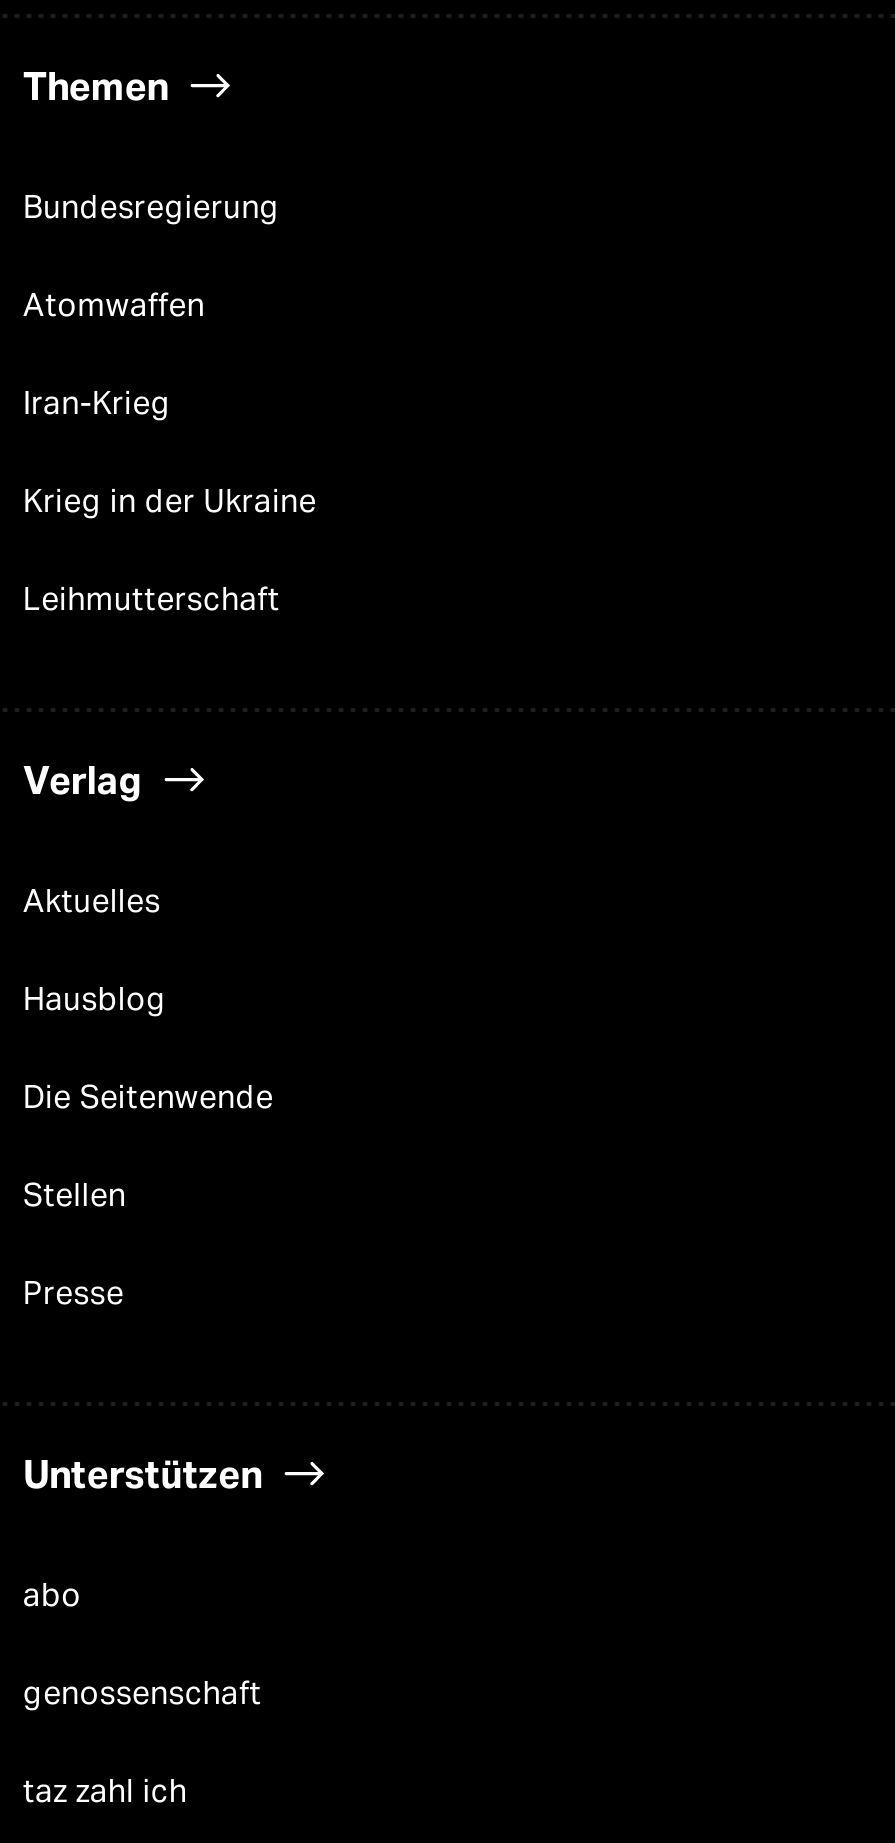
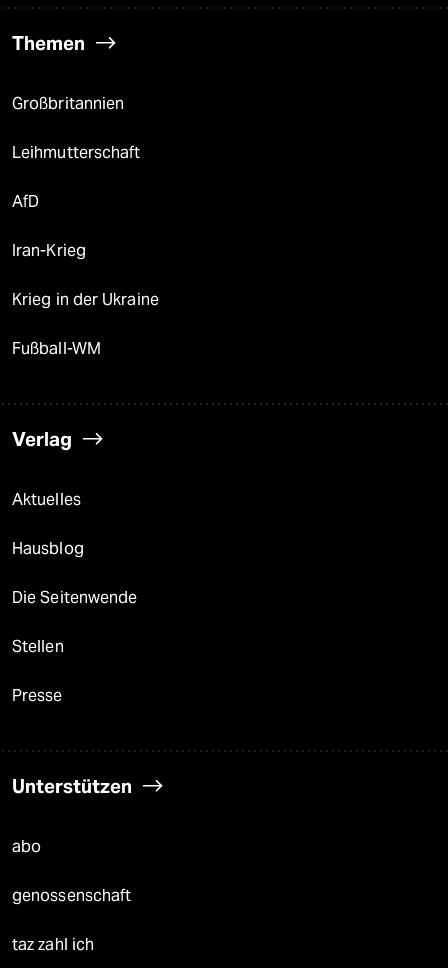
- Bundesregierung
- Atomwaffen
+ Großbritannien
+ AfD

+ Fußball-WM

moved up: Leihmutterschaft
